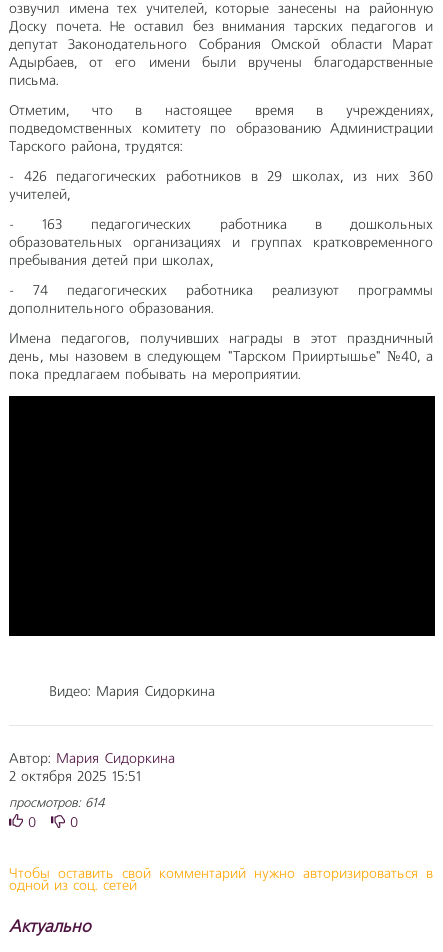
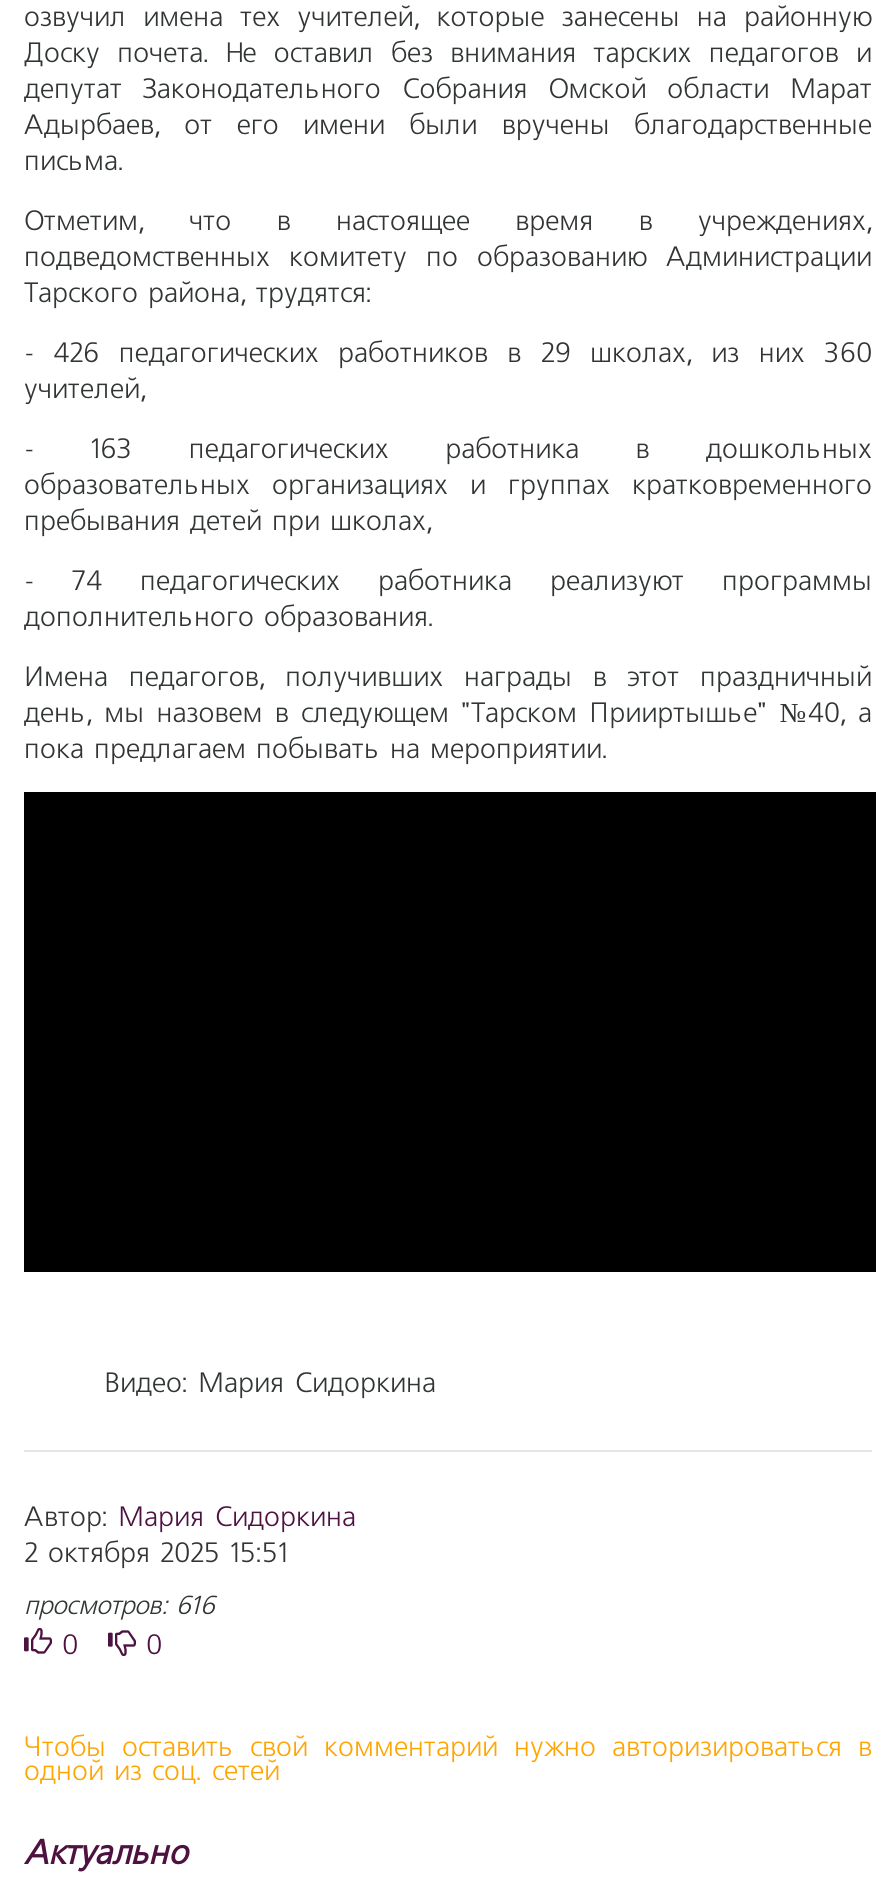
- просмотров: 614
+ просмотров: 616
